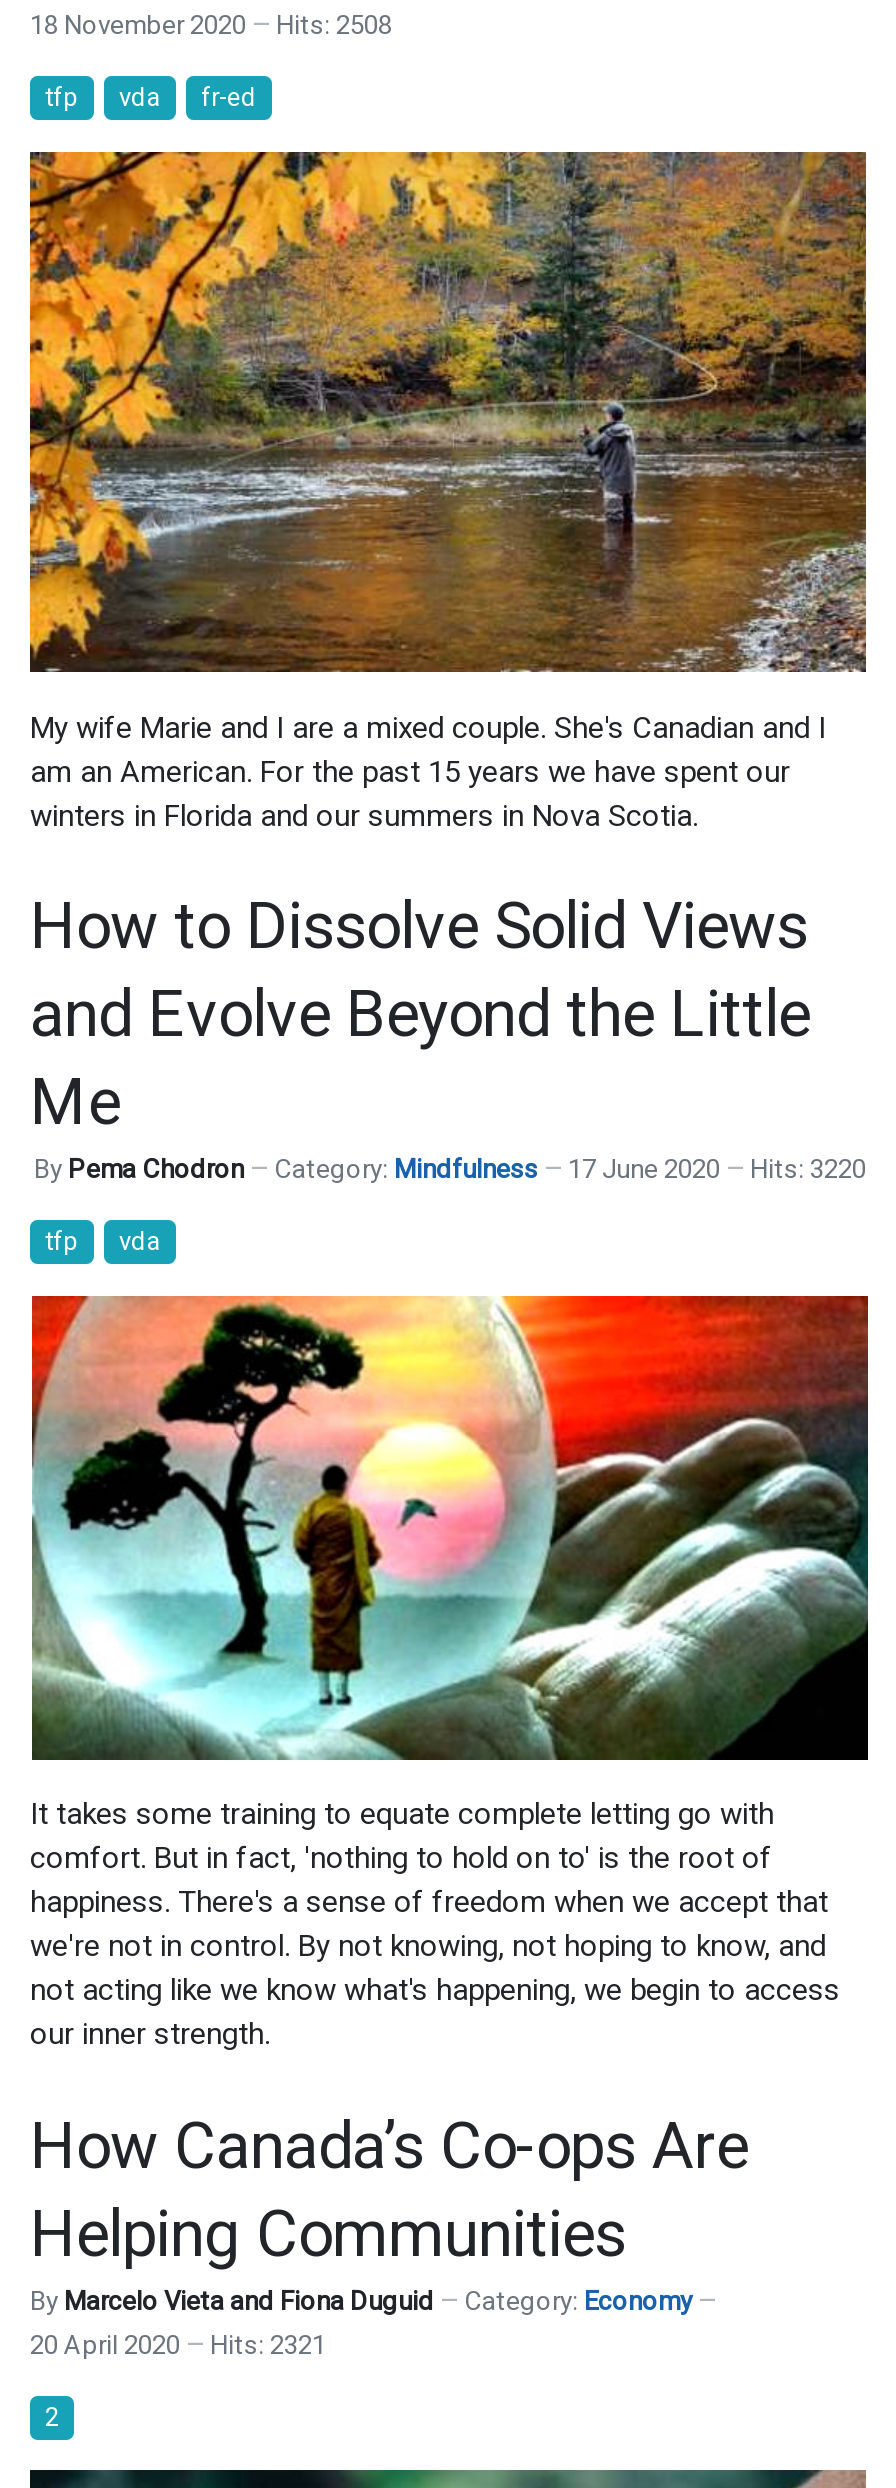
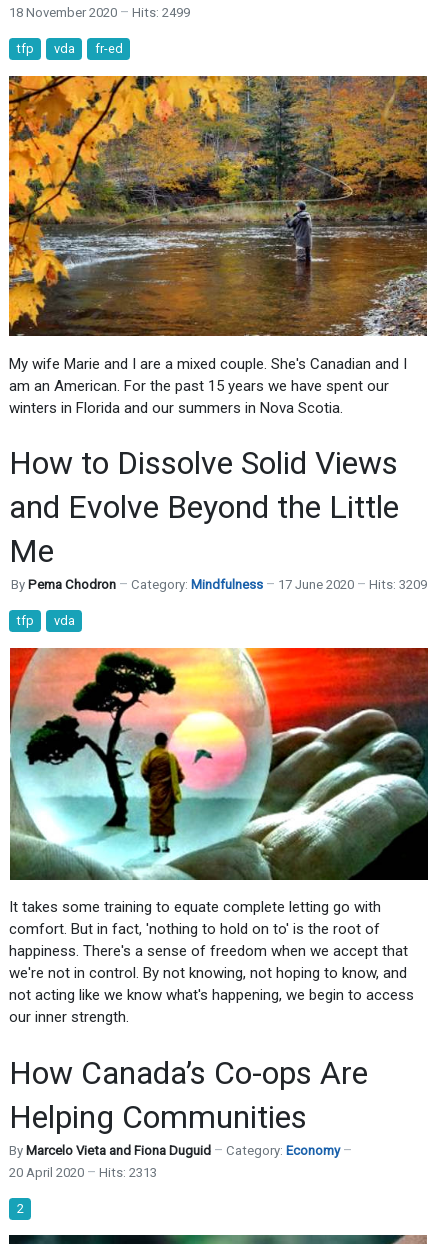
- 18 November 2020 Hits: 2508
+ 18 November 2020 Hits: 2499

- By Pema Chodron Category: Mindfulness 17 June 2020 Hits: 3220
+ By Pema Chodron Category: Mindfulness 17 June 2020 Hits: 3209

- 20 April 2020 Hits: 2321
+ 20 April 2020 Hits: 2313
